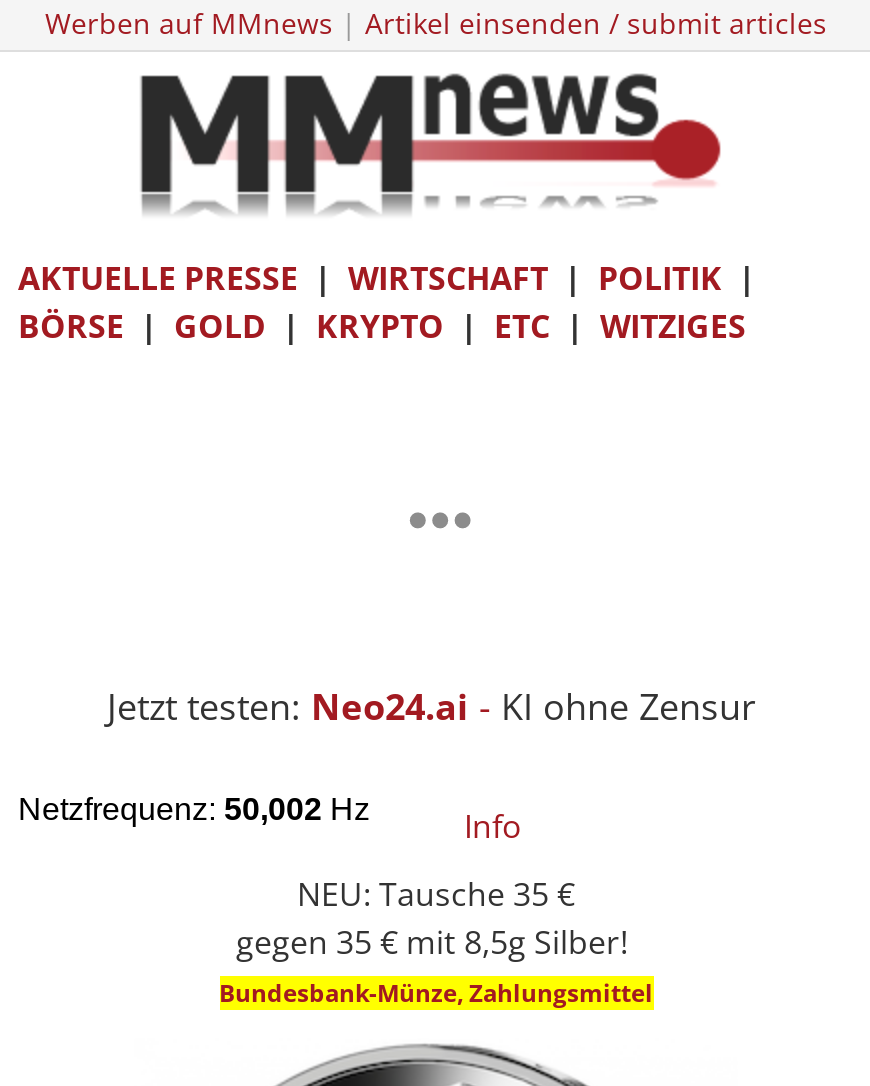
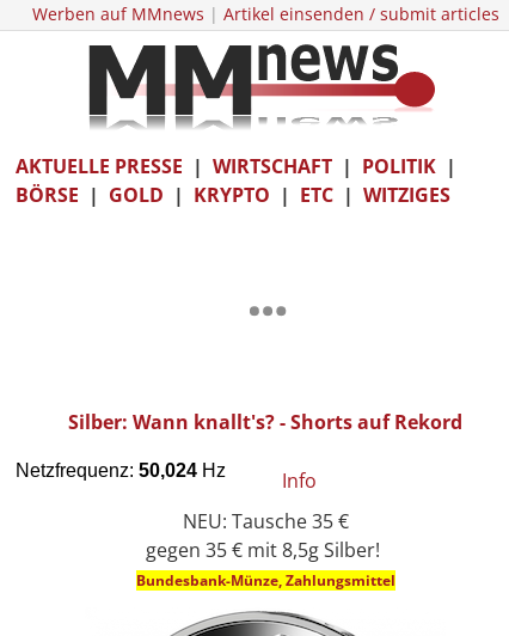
- Jetzt testen: Neo24.ai - KI ohne Zensur
+ Silber: Wann knallt's? - Shorts auf Rekord
